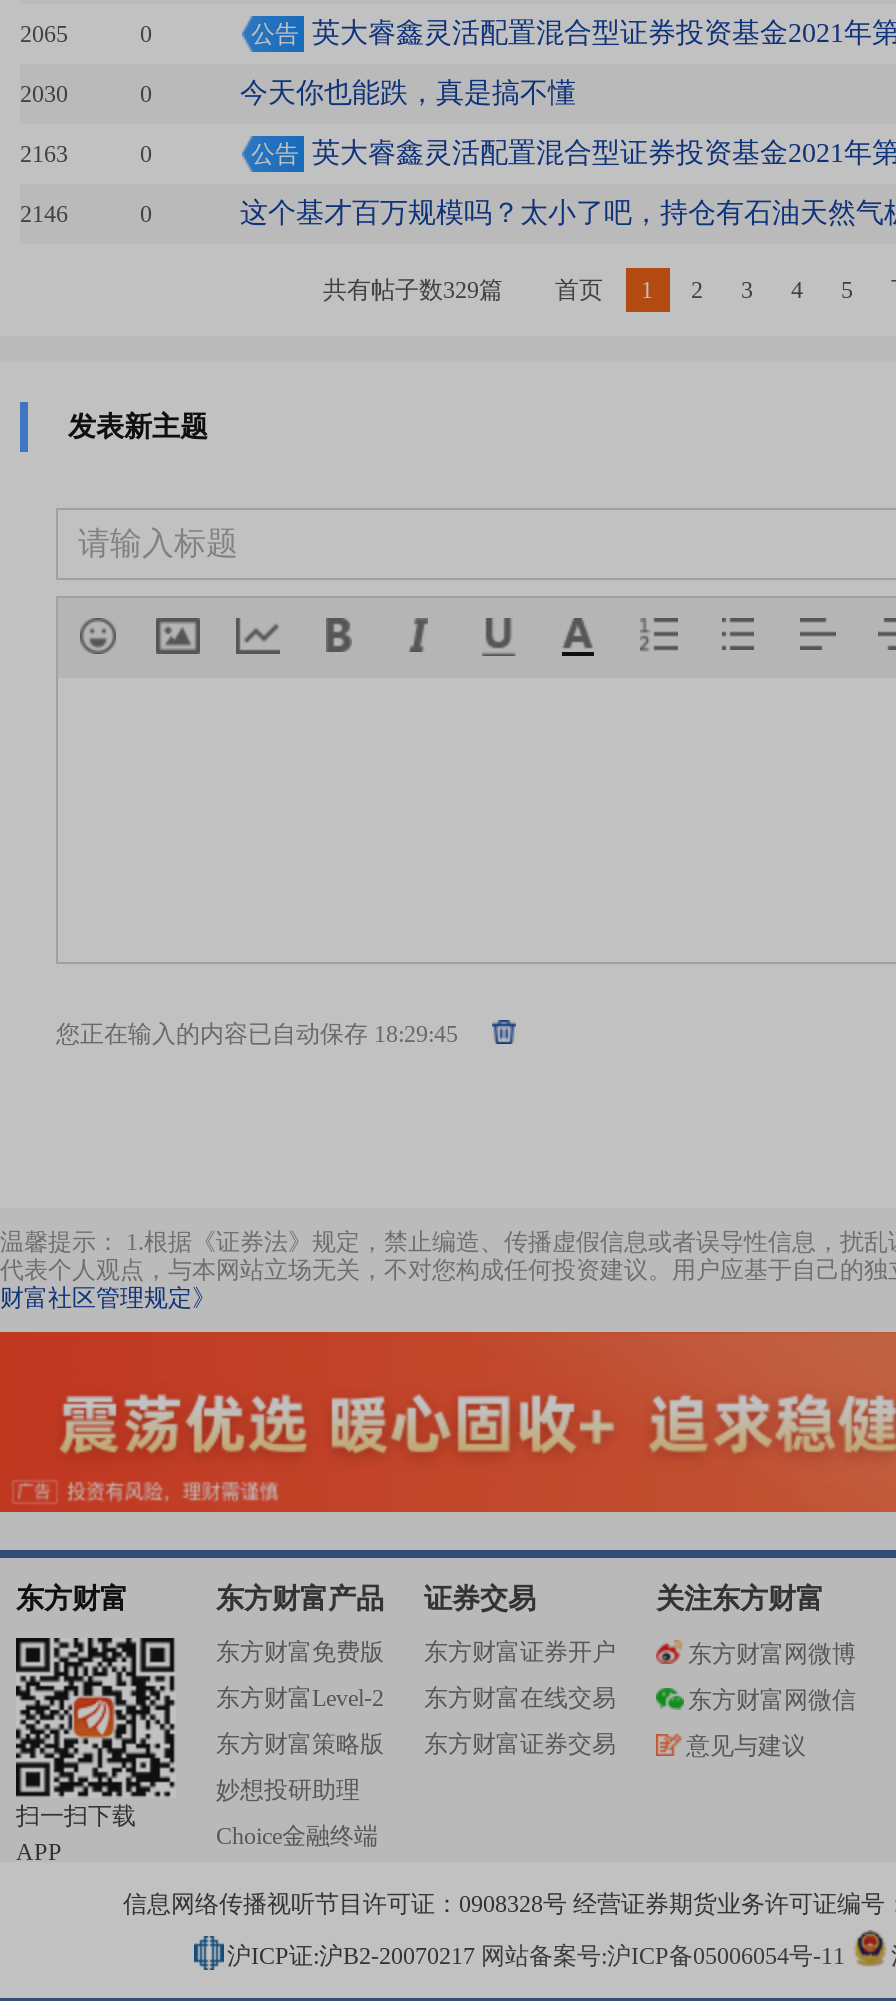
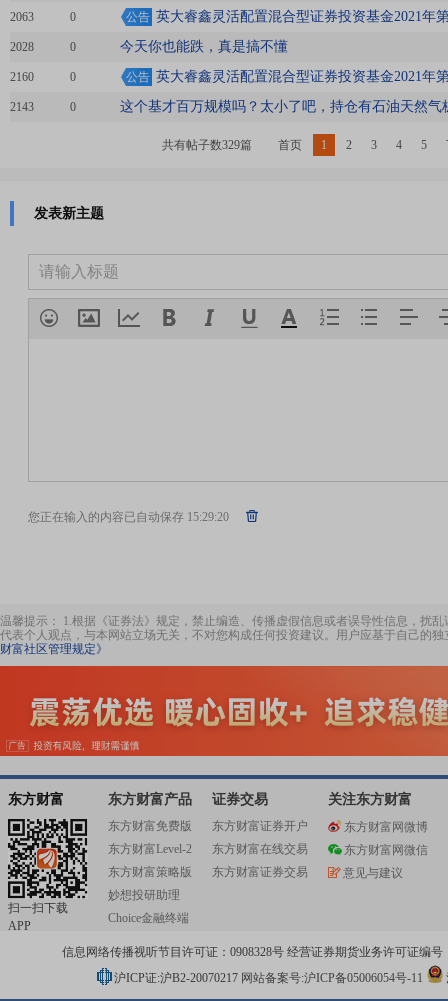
- 2065
+ 2063

- 2030
+ 2028

- 2163
+ 2160

- 2146
+ 2143

- 您正在输入的内容已自动保存18:29:45
+ 您正在输入的内容已自动保存15:29:20
